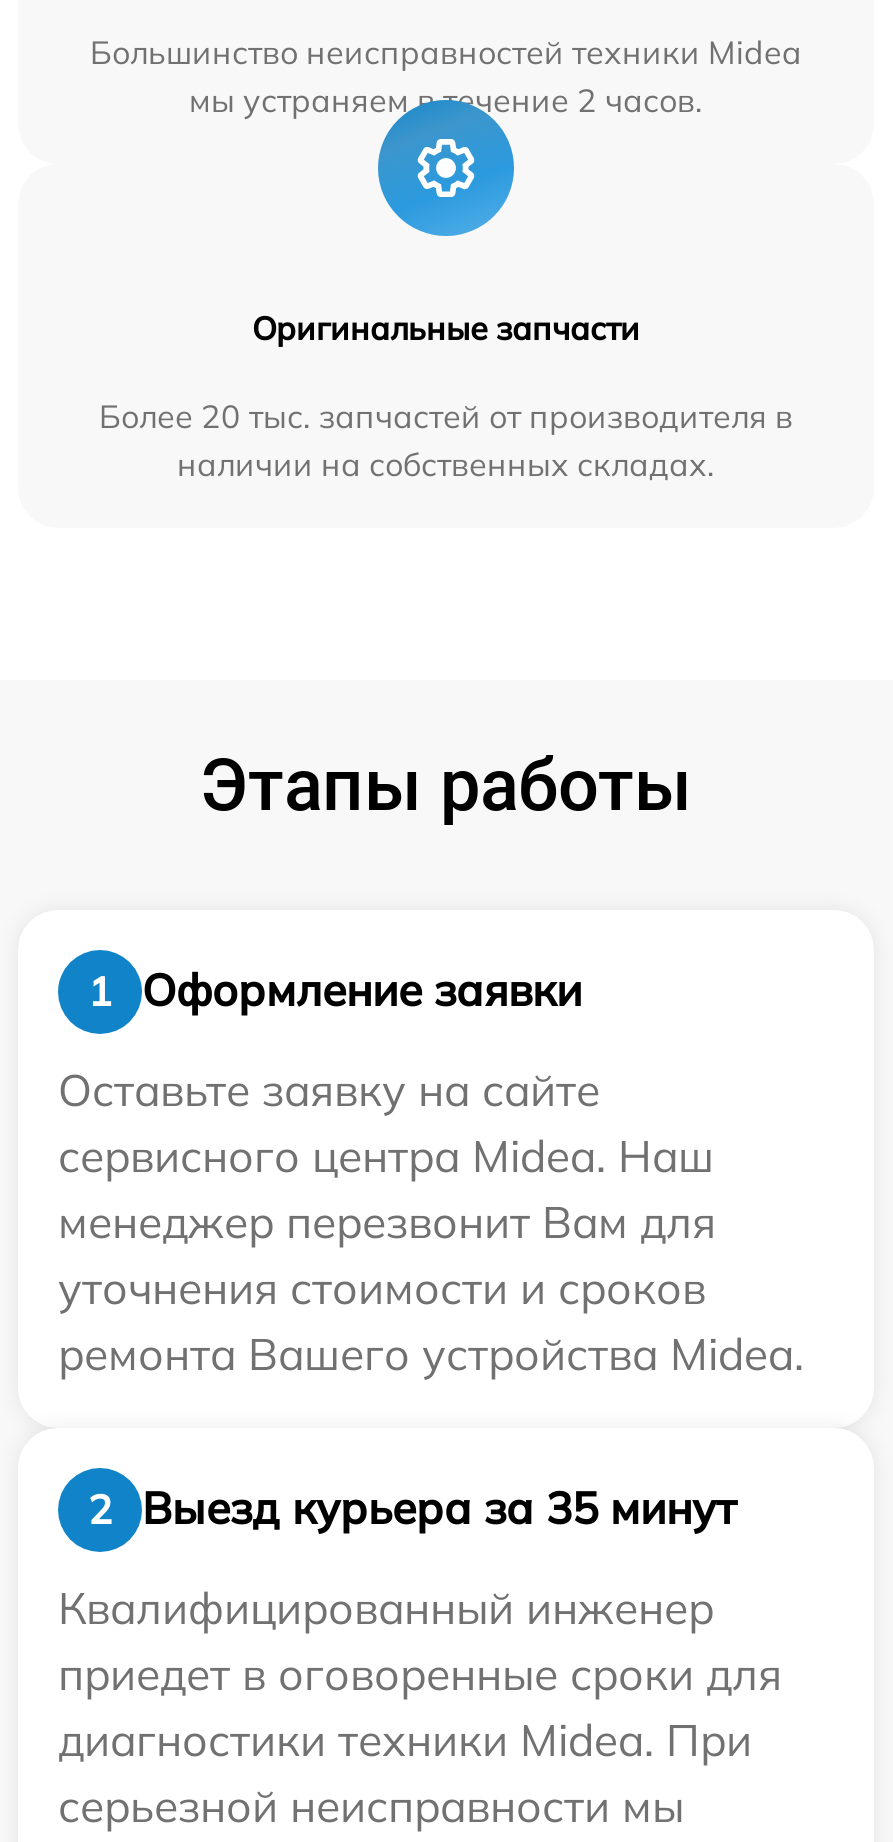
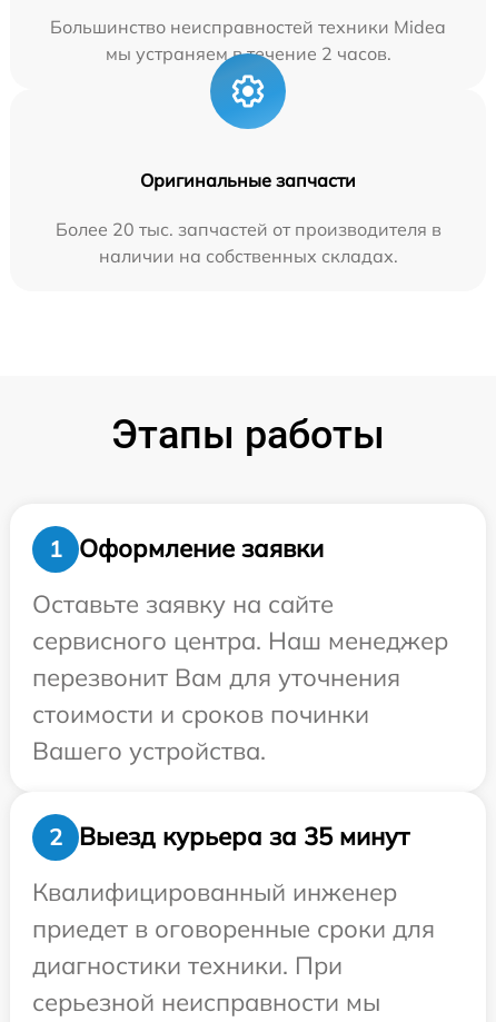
- сервисного центра Midea. Наш
- менеджер перезвонит Вам для
- уточнения стоимости и сроков
- ремонта Вашего устройства Midea.
+ сервисного центра. Наш менеджер
+ перезвонит Вам для уточнения
+ стоимости и сроков починки
+ Вашего устройства.

- диагностики техники Midea. При
+ диагностики техники. При
